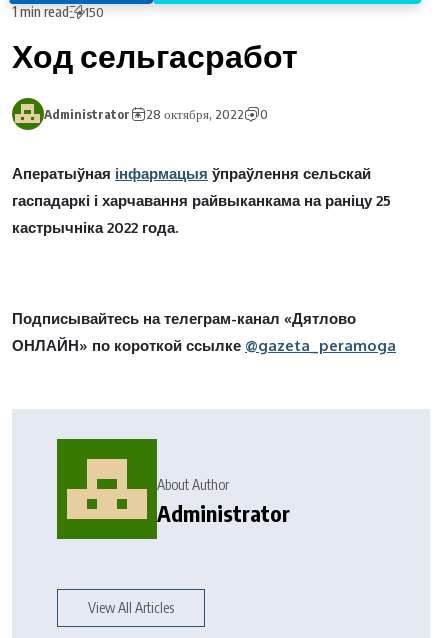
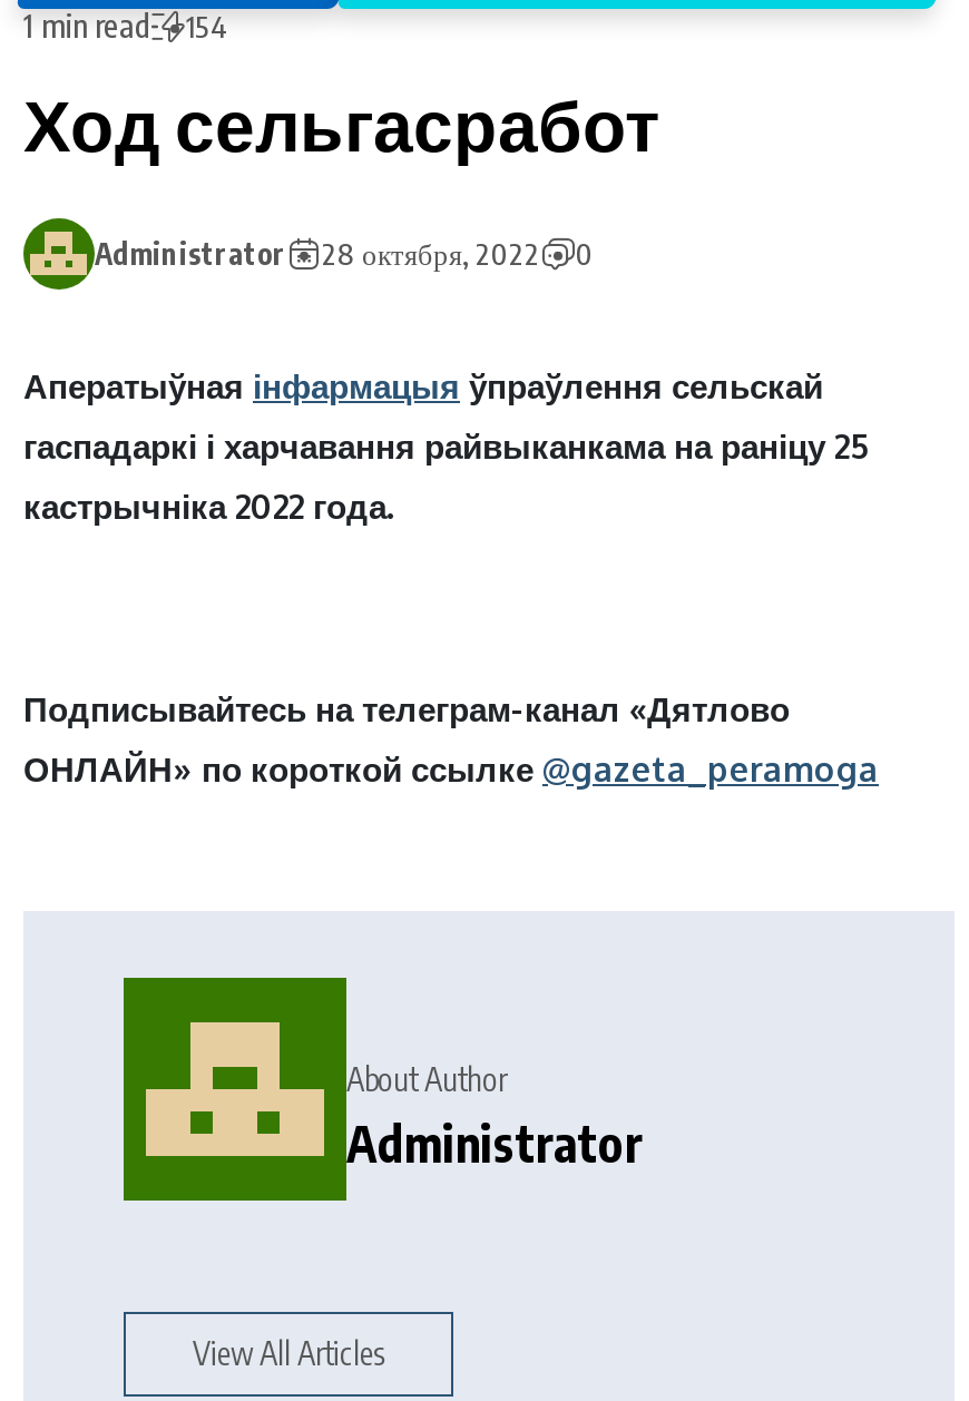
- 1 min read 150
+ 1 min read 154
